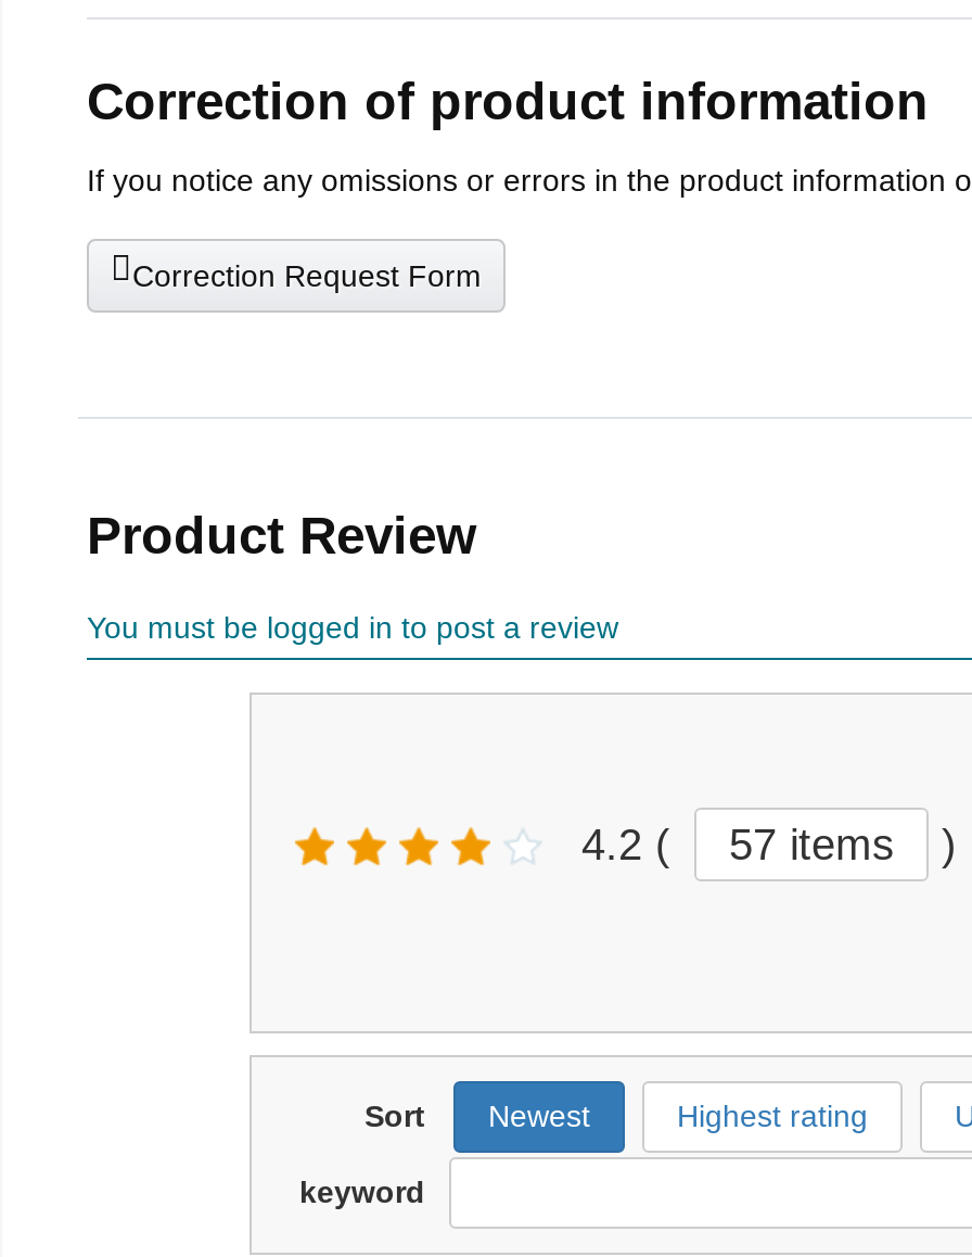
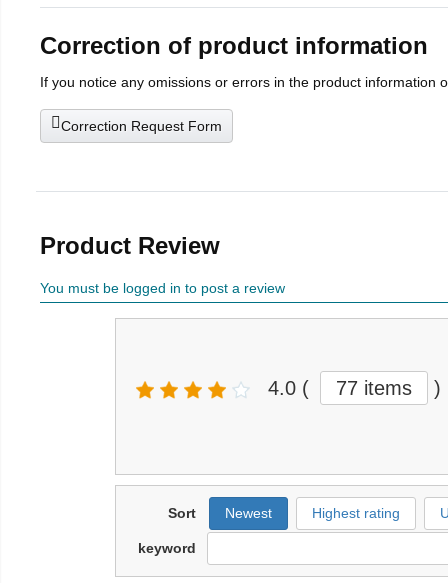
- 4.2 (
+ 4.0 (

- 57 items
+ 77 items
